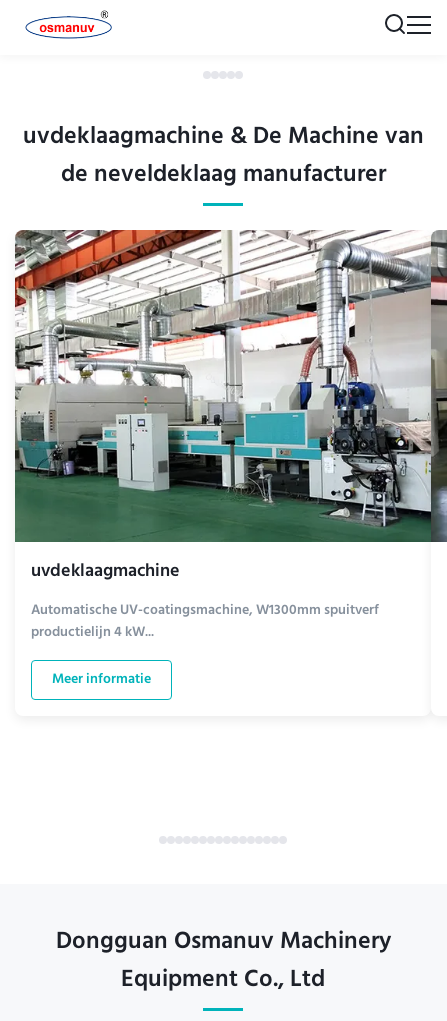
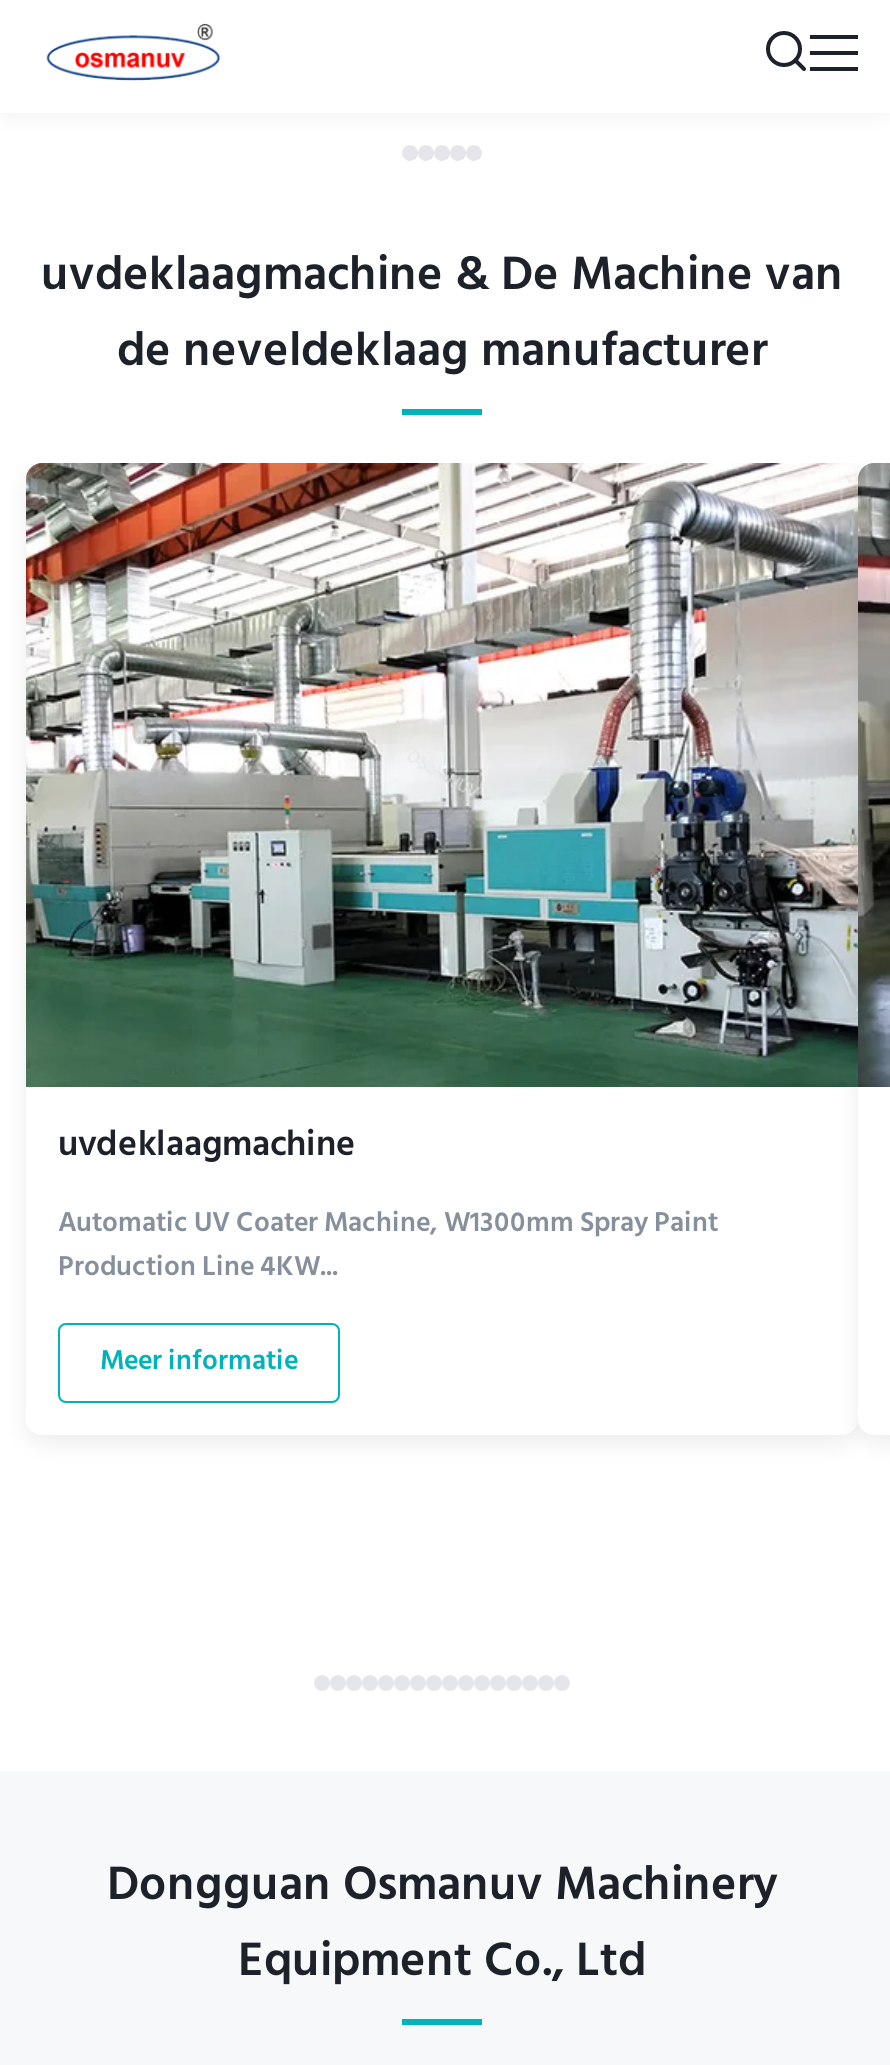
- Automatische UV-coatingsmachine, W1300mm spuitverf
- productielijn 4 kW...
+ Automatic UV Coater Machine, W1300mm Spray Paint
+ Production Line 4KW...
